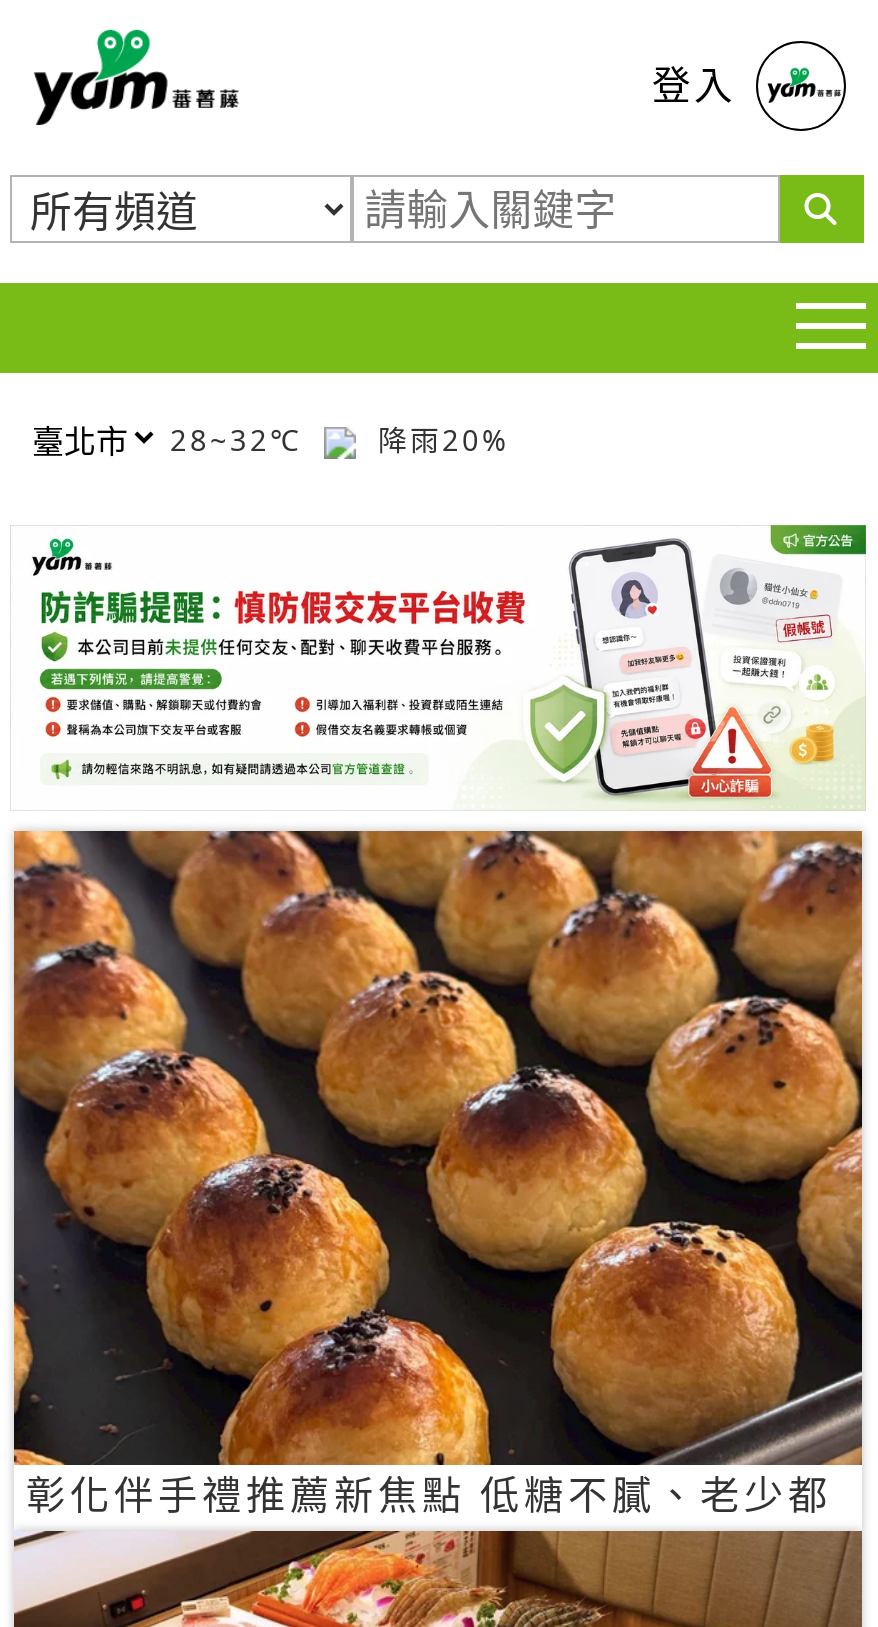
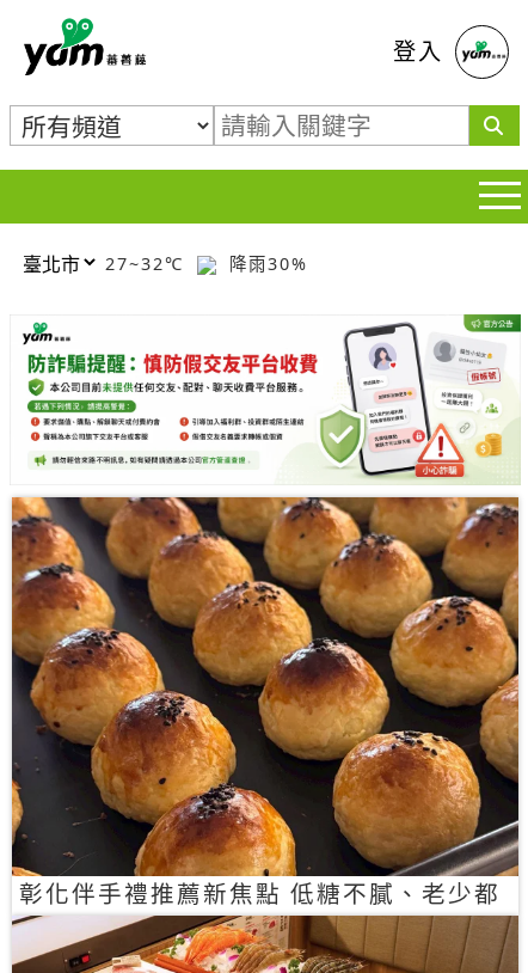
- 28~32℃
+ 27~32℃

- 降雨20%
+ 降雨30%
